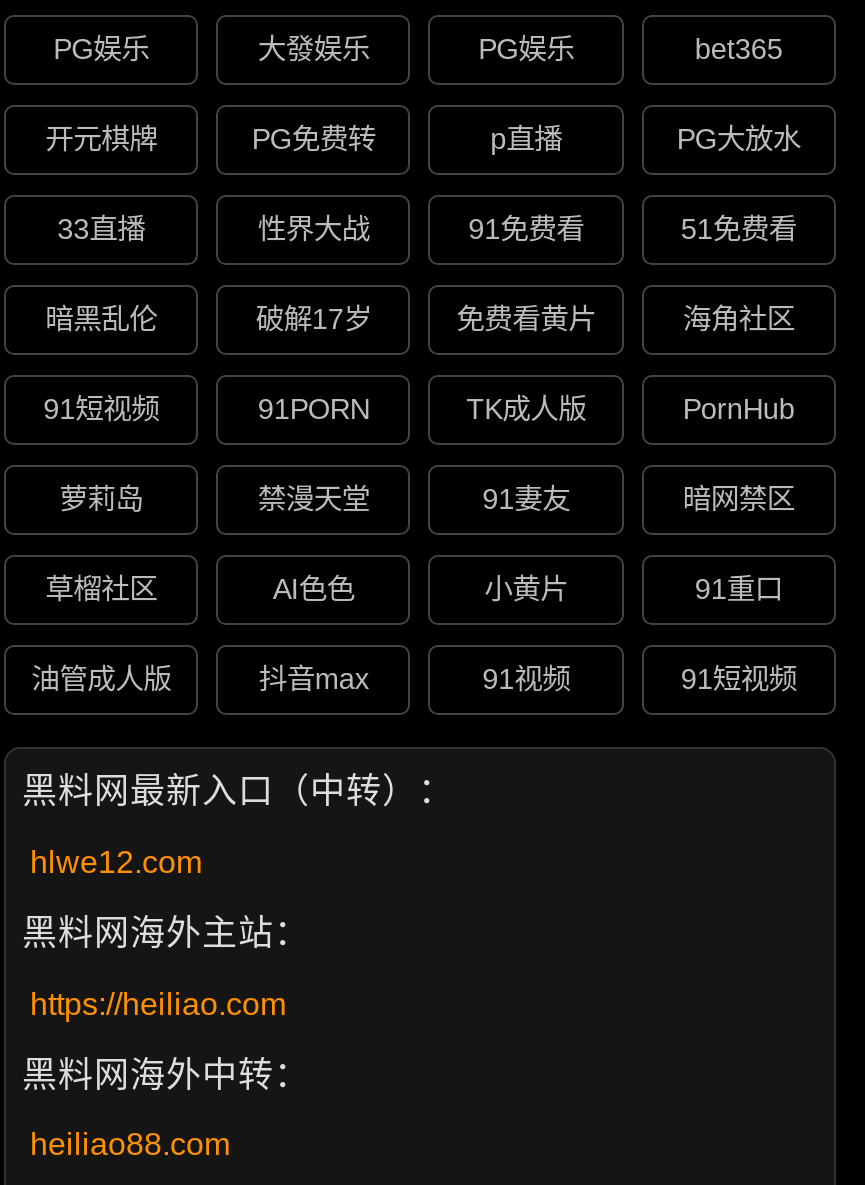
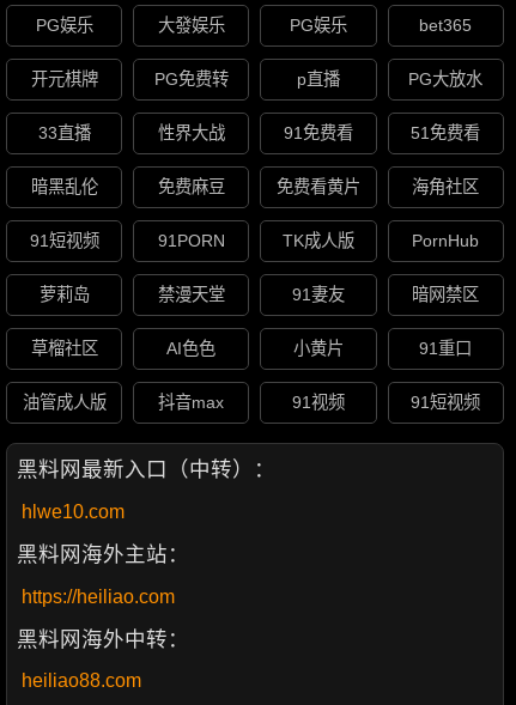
- 破解17岁
+ 免费麻豆

- hlwe12.com
+ hlwe10.com
